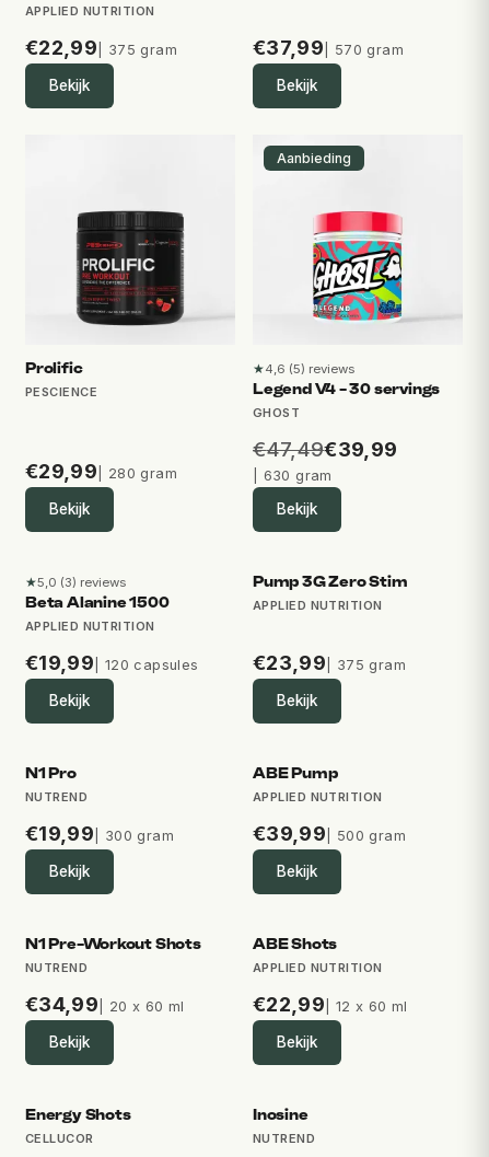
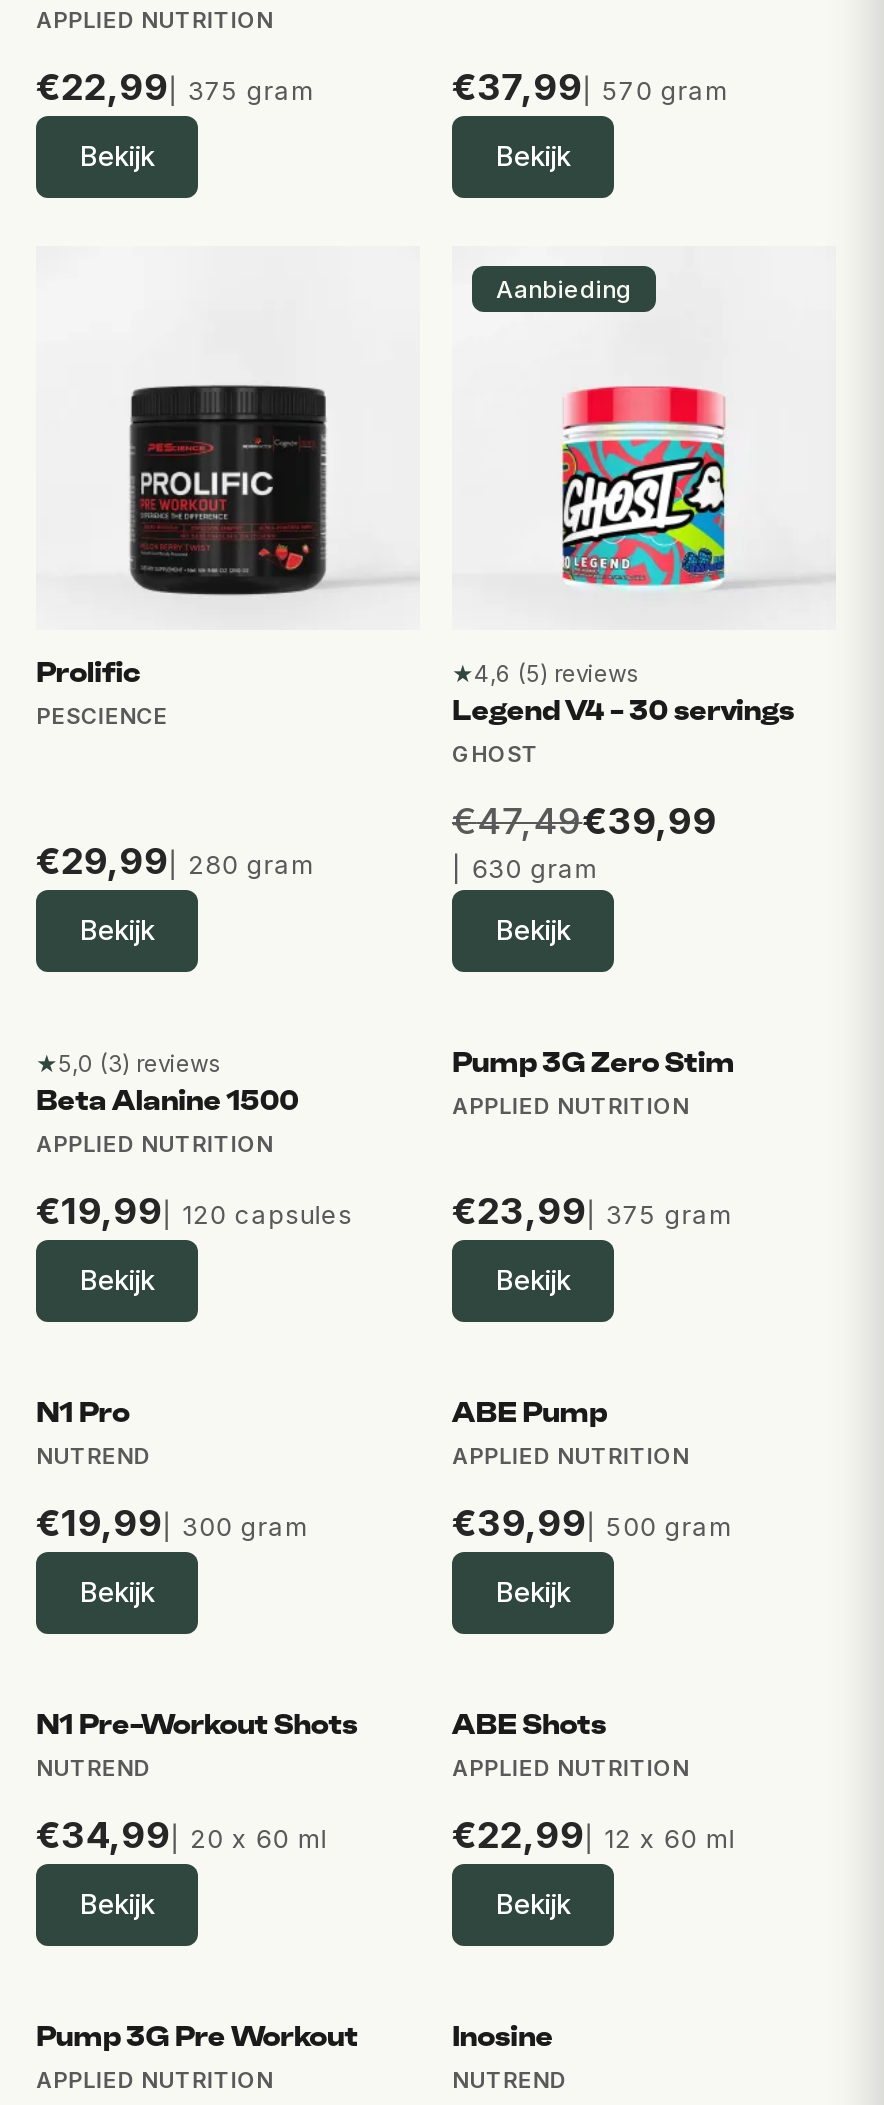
- Energy Shots
- CELLUCOR
+ Pump 3G Pre Workout
+ APPLIED NUTRITION
